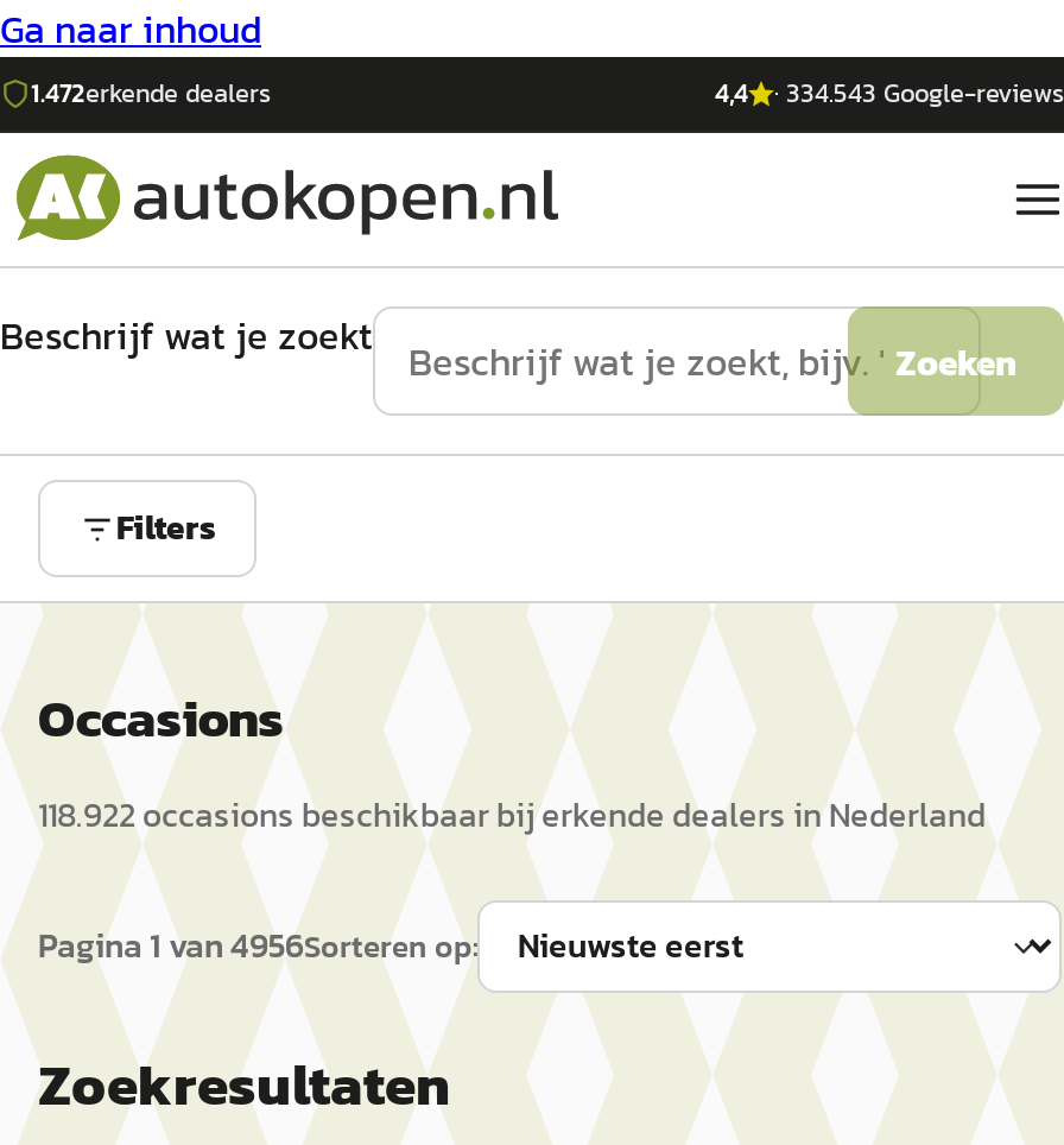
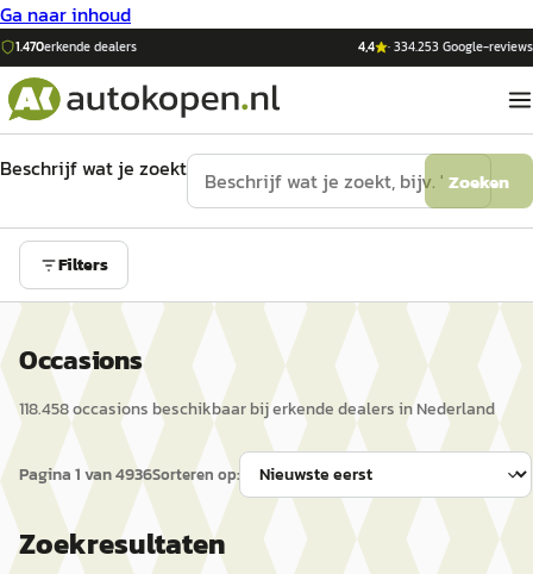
- 1.472erkende dealers
+ 1.470erkende dealers

- · 334.543 Google-reviews
+ · 334.253 Google-reviews

- 118.922 occasions beschikbaar bij erkende dealers in Nederland
+ 118.458 occasions beschikbaar bij erkende dealers in Nederland

- Pagina 1 van4956Sorteren op:
+ Pagina 1 van4936Sorteren op:
